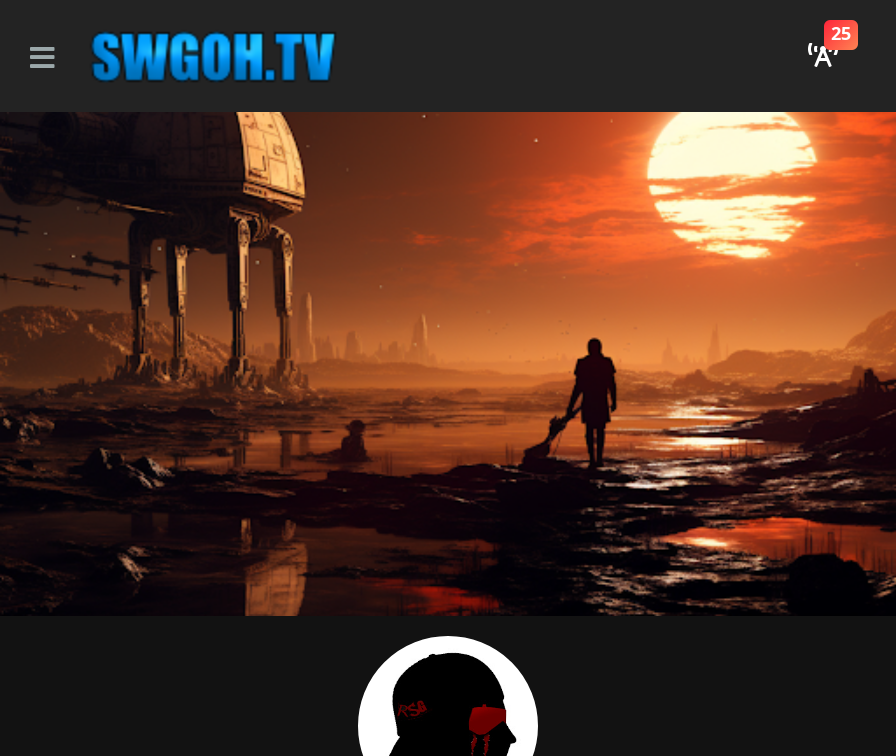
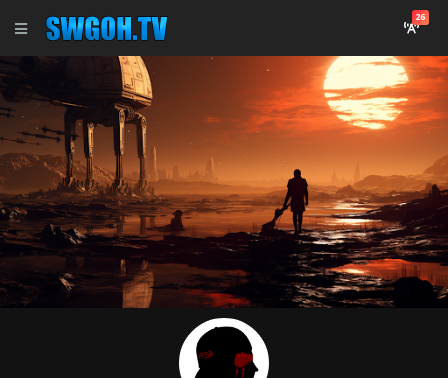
- 25
+ 26
